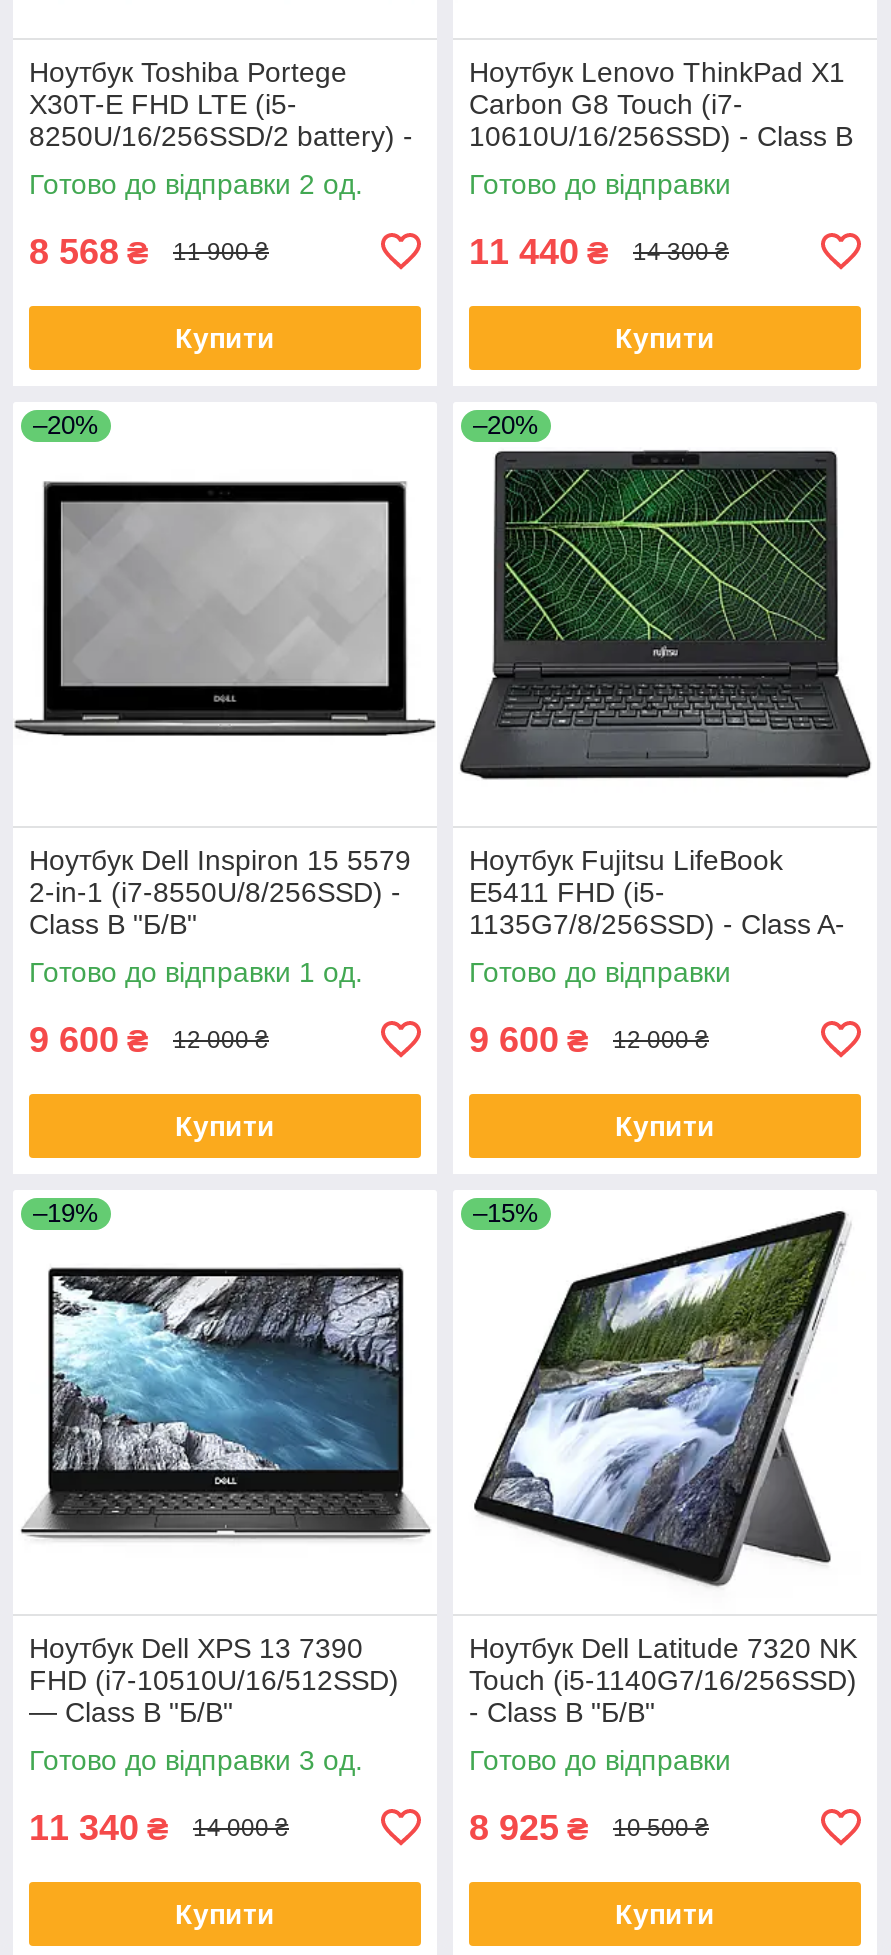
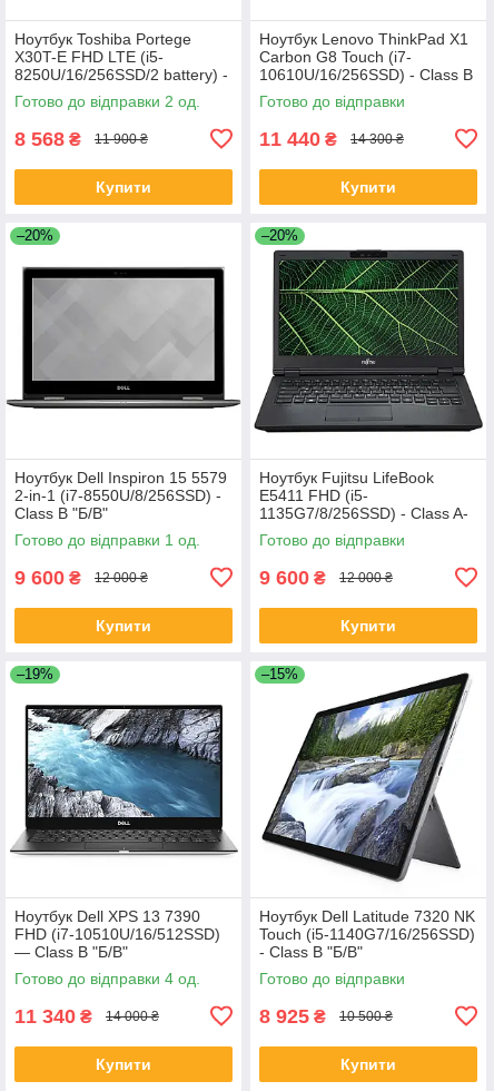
- Готово до відправки 3 од.
+ Готово до відправки 4 од.
